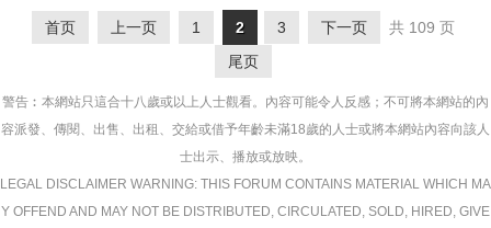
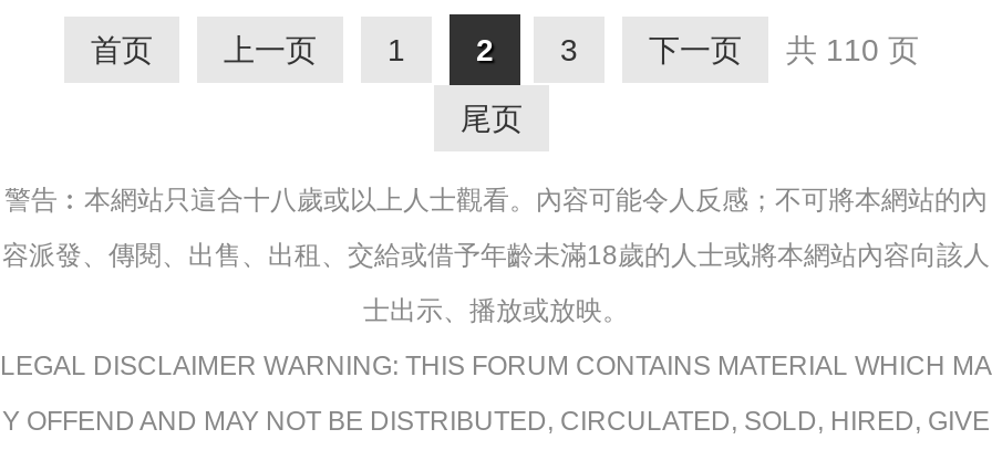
- 首页 上一页 1 2 3 下一页 共 109 页
+ 首页 上一页 1 2 3 下一页 共 110 页
